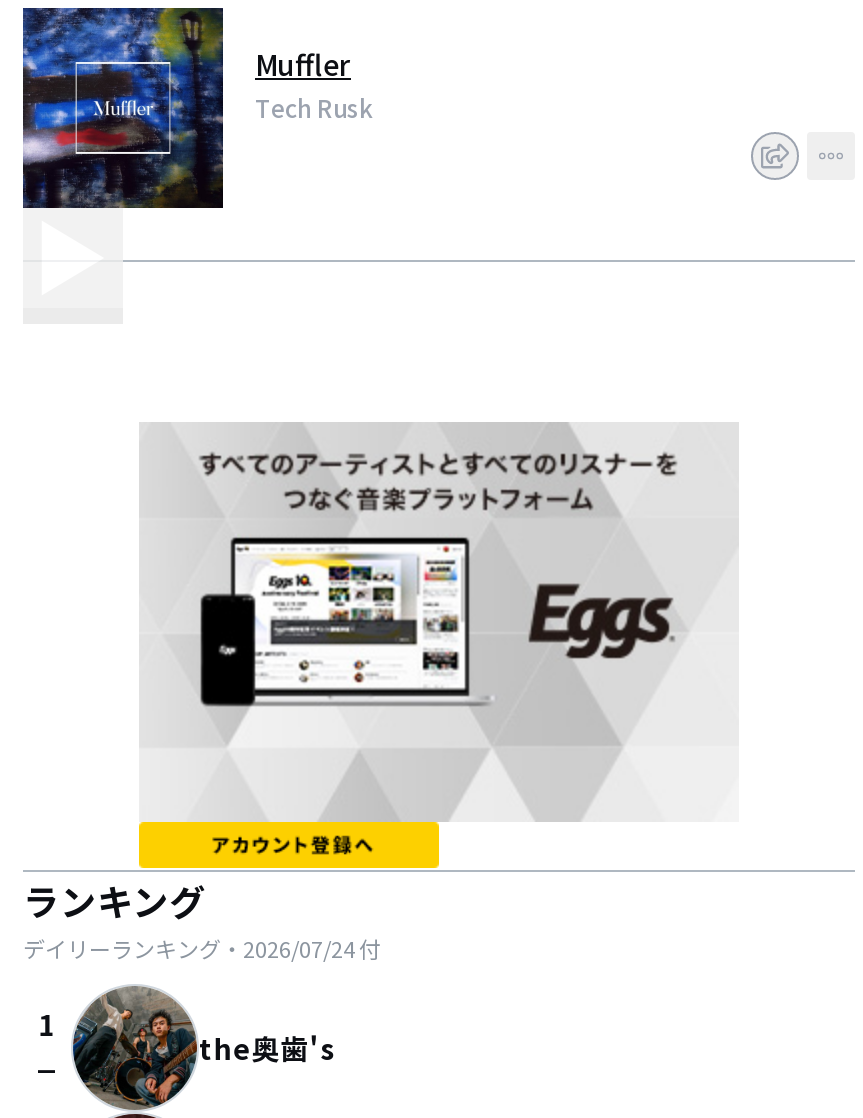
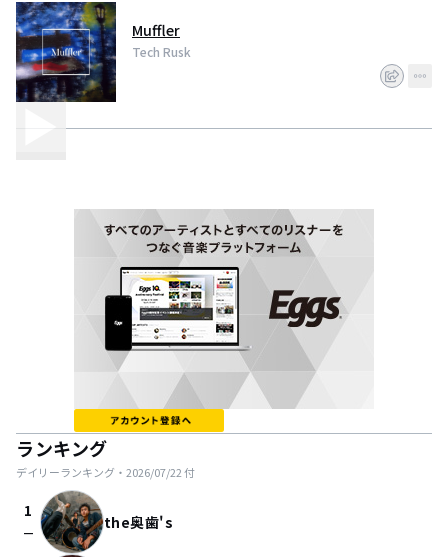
- デイリーランキング・2026/07/24付
+ デイリーランキング・2026/07/22付
